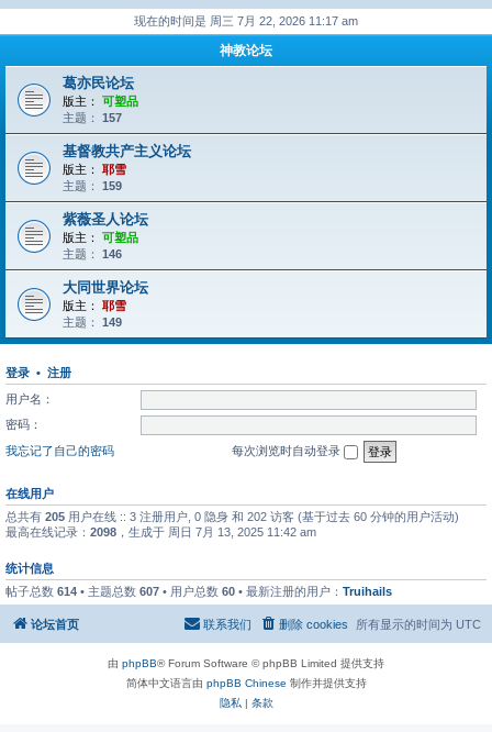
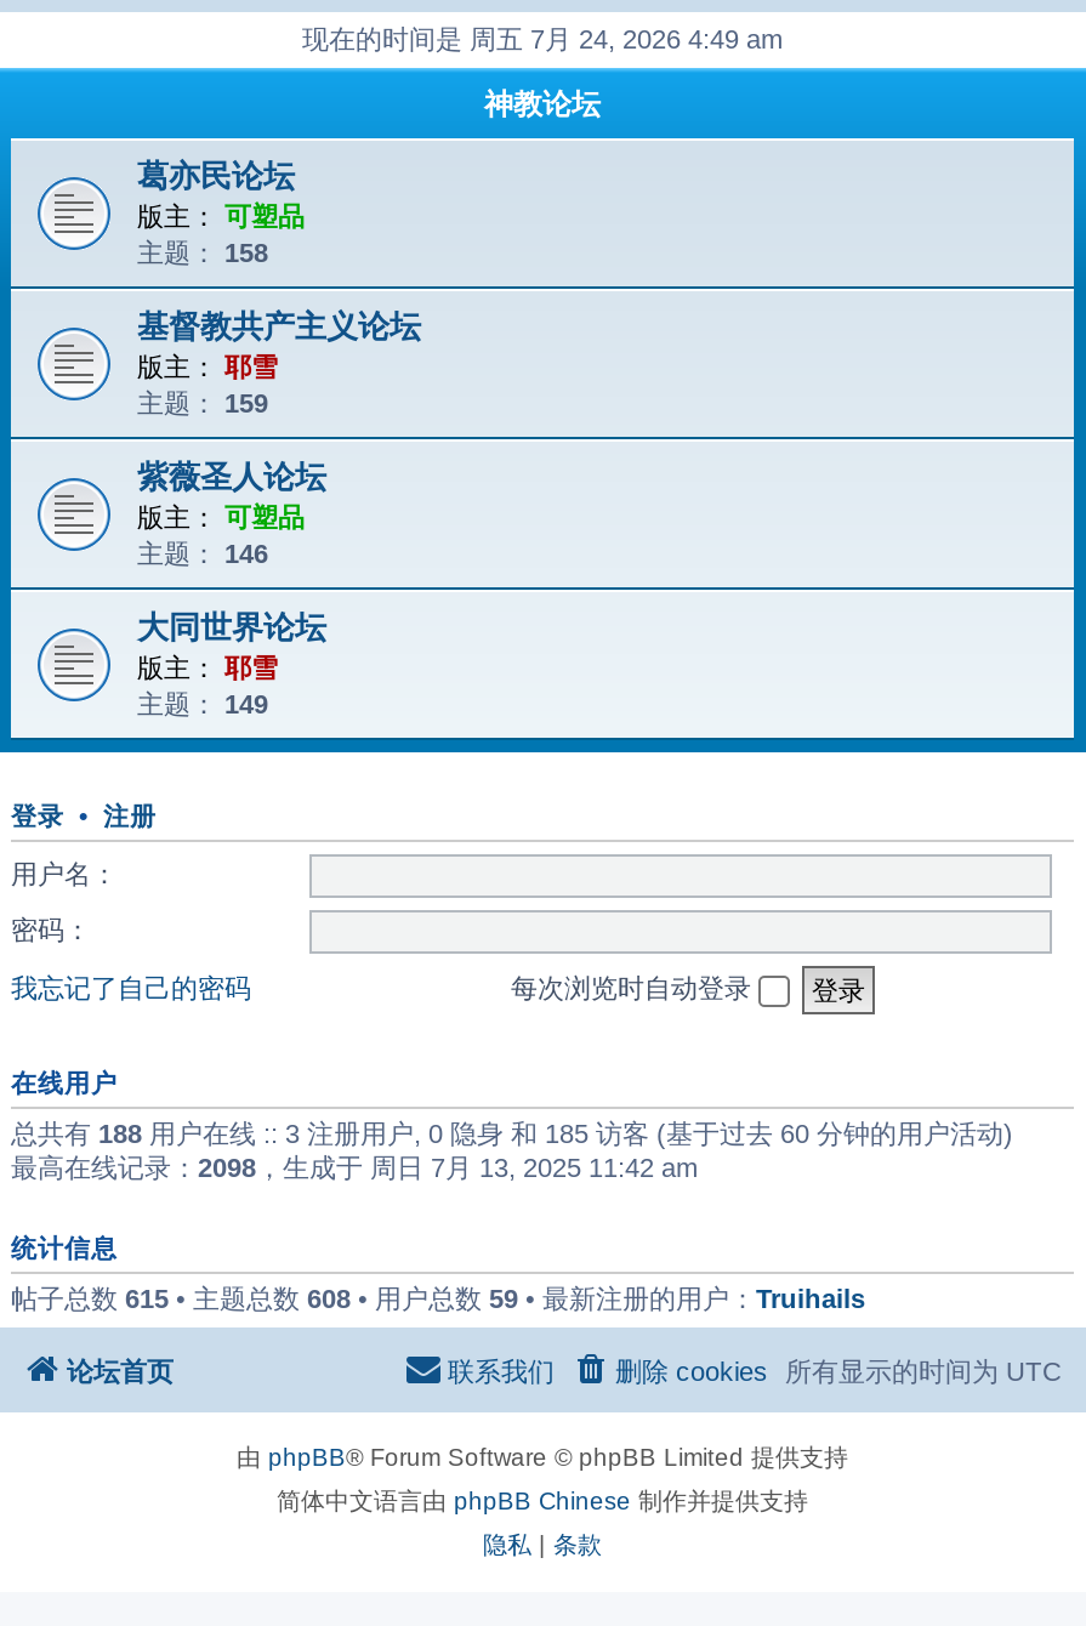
- 现在的时间是 周三 7月 22, 2026 11:17 am
+ 现在的时间是 周五 7月 24, 2026 4:49 am

- 主题：157
+ 主题：158

- 总共有205用户在线 :: 3 注册用户, 0 隐身 和 202 访客 (基于过去 60 分钟的用户活动)
+ 总共有188用户在线 :: 3 注册用户, 0 隐身 和 185 访客 (基于过去 60 分钟的用户活动)

- 帖子总数614 • 主题总数607 • 用户总数60 • 最新注册的用户：Truihails
+ 帖子总数615 • 主题总数608 • 用户总数59 • 最新注册的用户：Truihails
